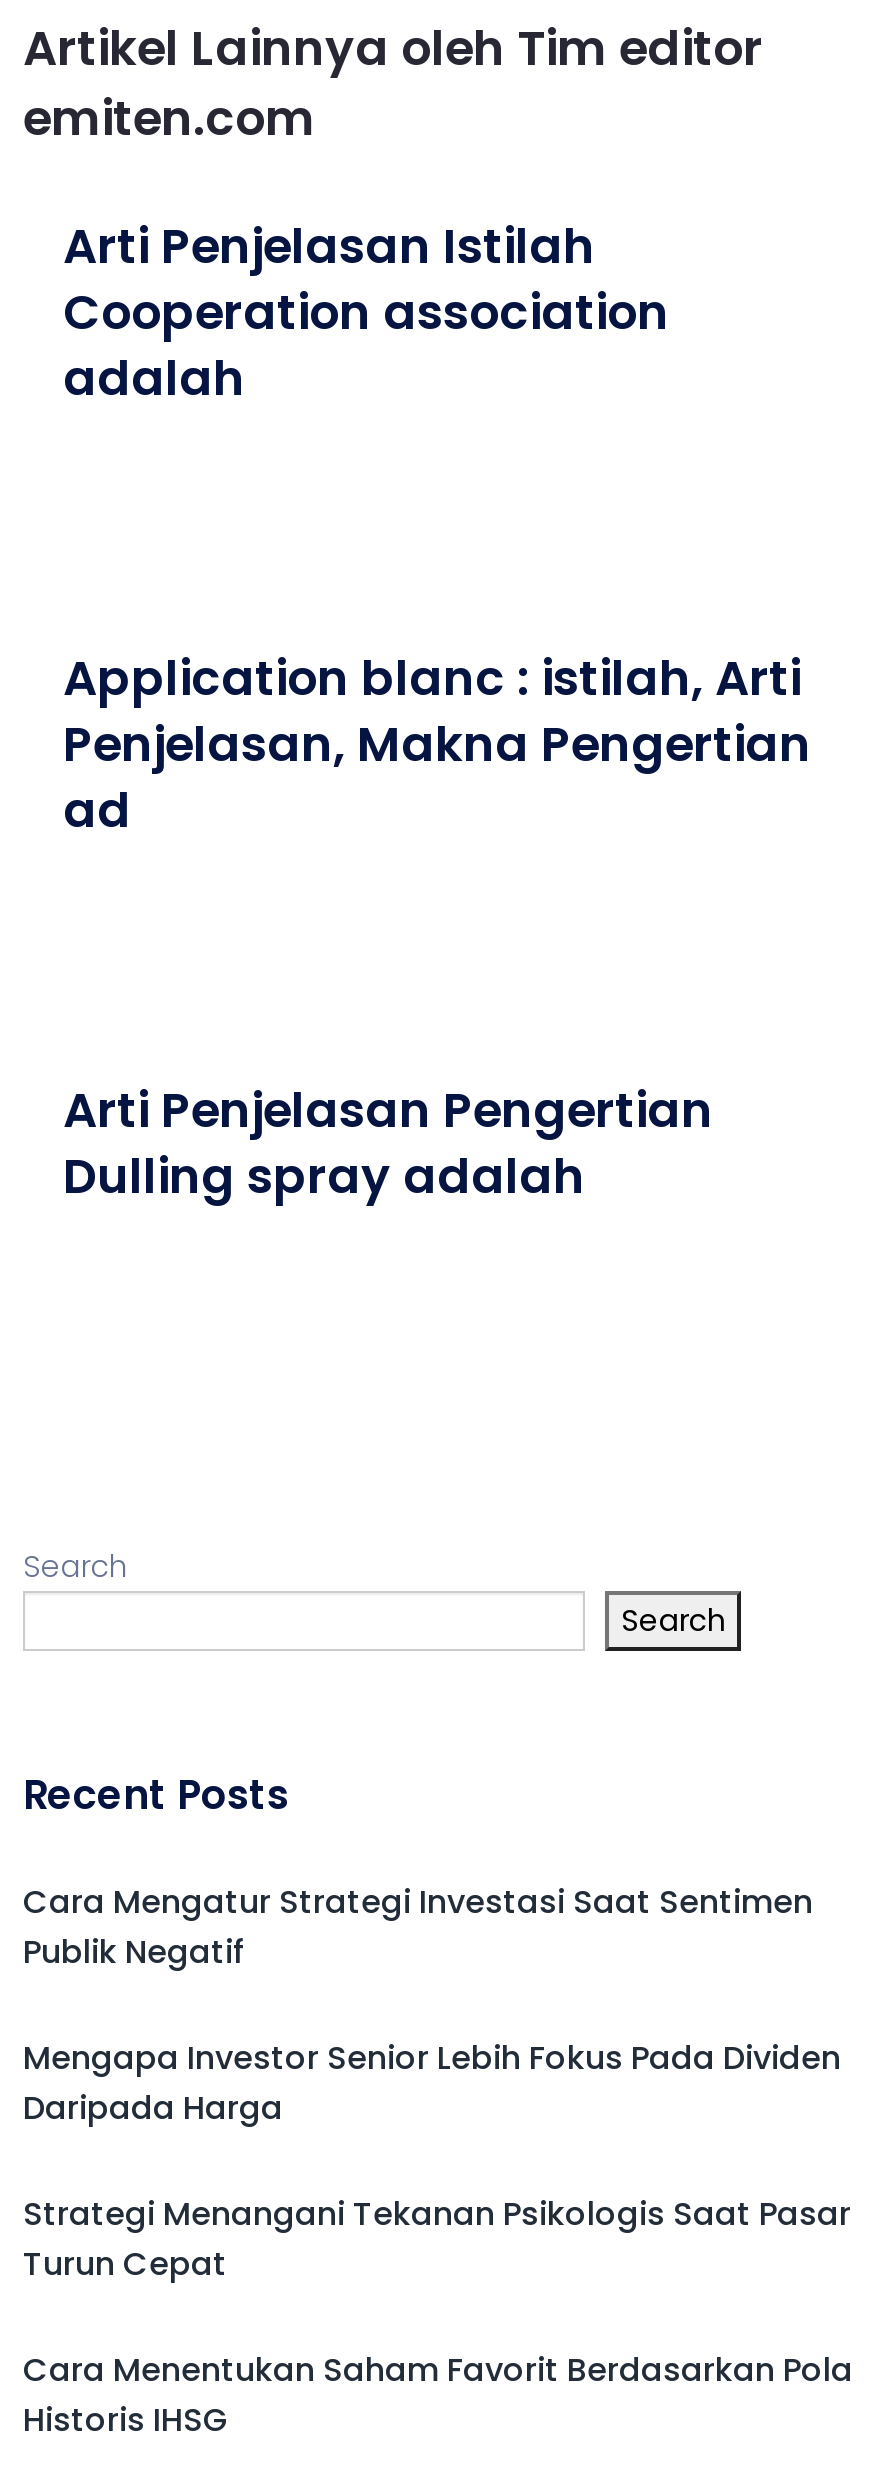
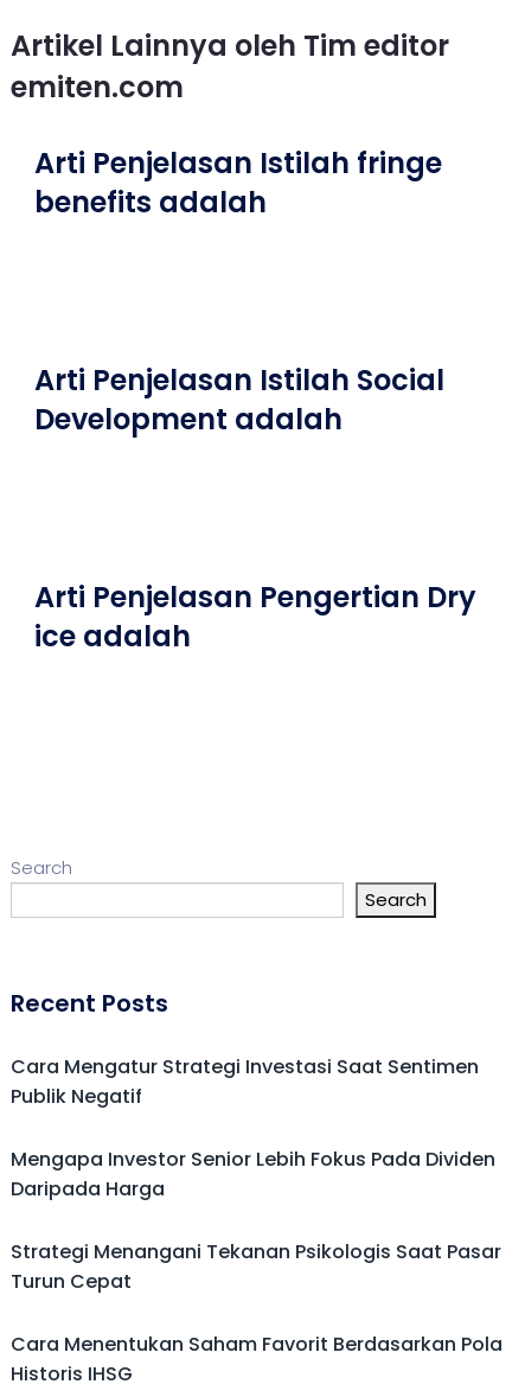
- Arti Penjelasan Istilah
- Cooperation association
- adalah
+ Arti Penjelasan Istilah fringe
+ benefits adalah

- Application blanc : istilah, Arti
- Penjelasan, Makna Pengertian
- ad
+ Arti Penjelasan Istilah Social
+ Development adalah

- Arti Penjelasan Pengertian
- Dulling spray adalah
+ Arti Penjelasan Pengertian Dry
+ ice adalah
